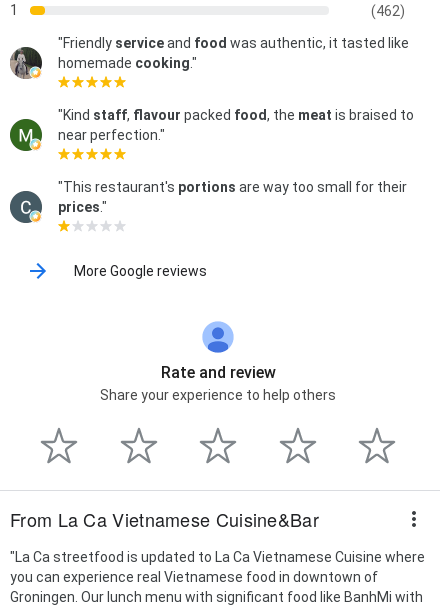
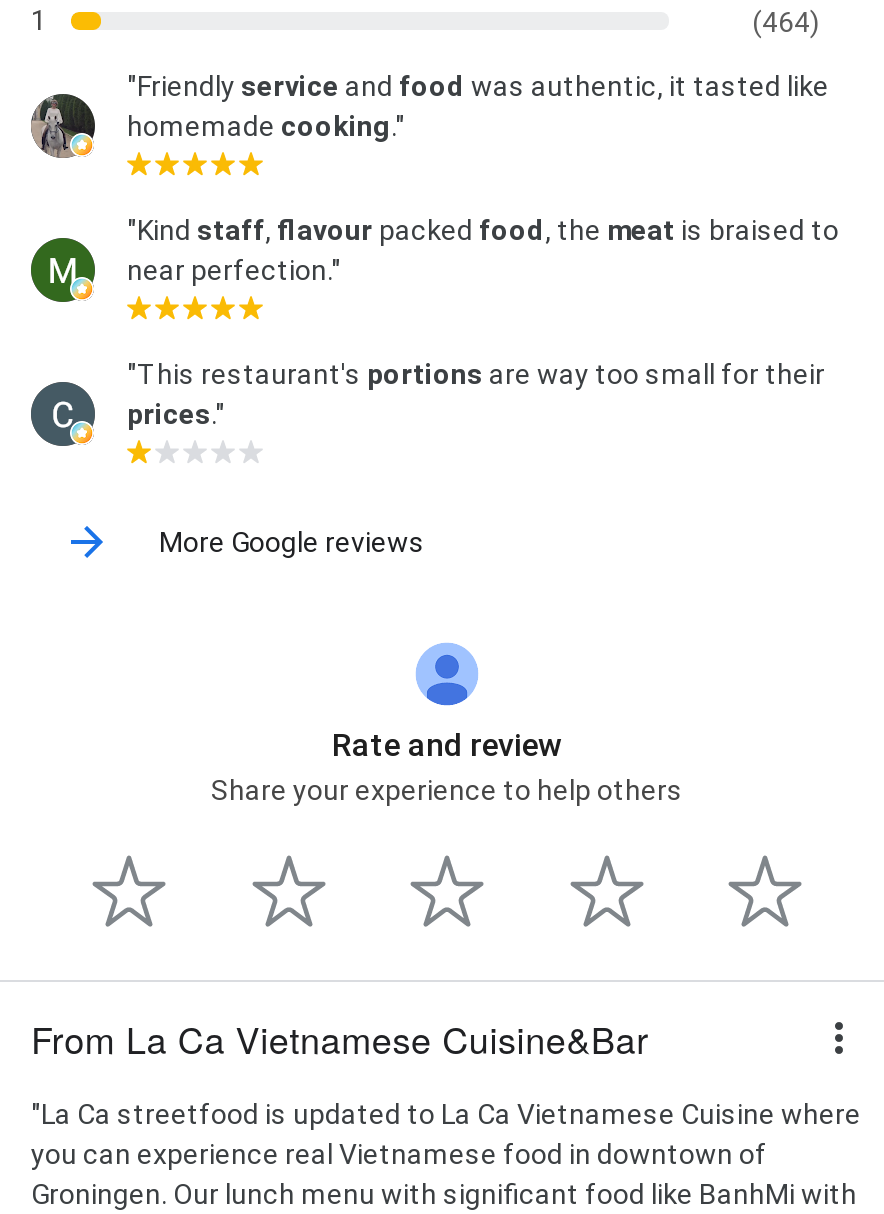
- (462)
+ (464)
